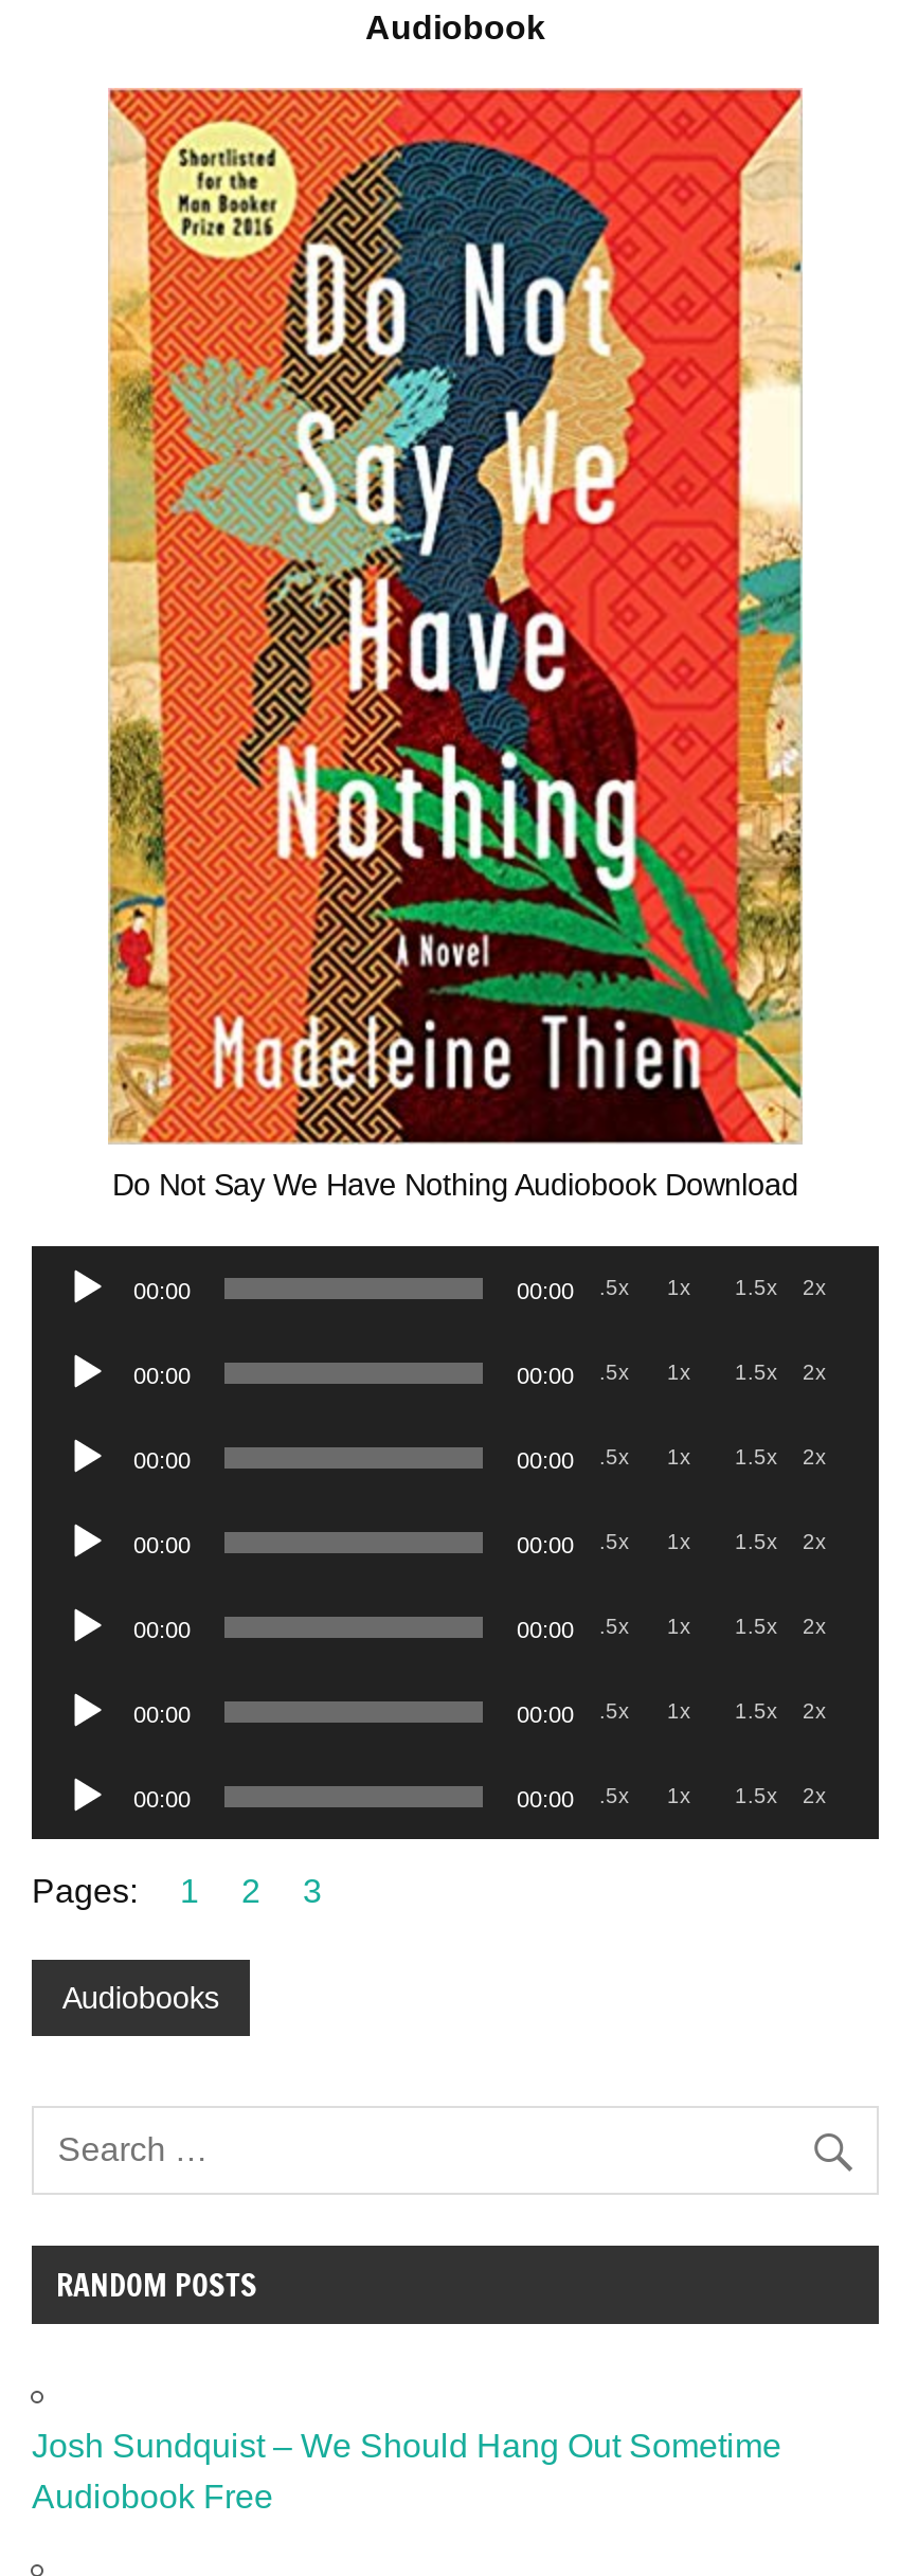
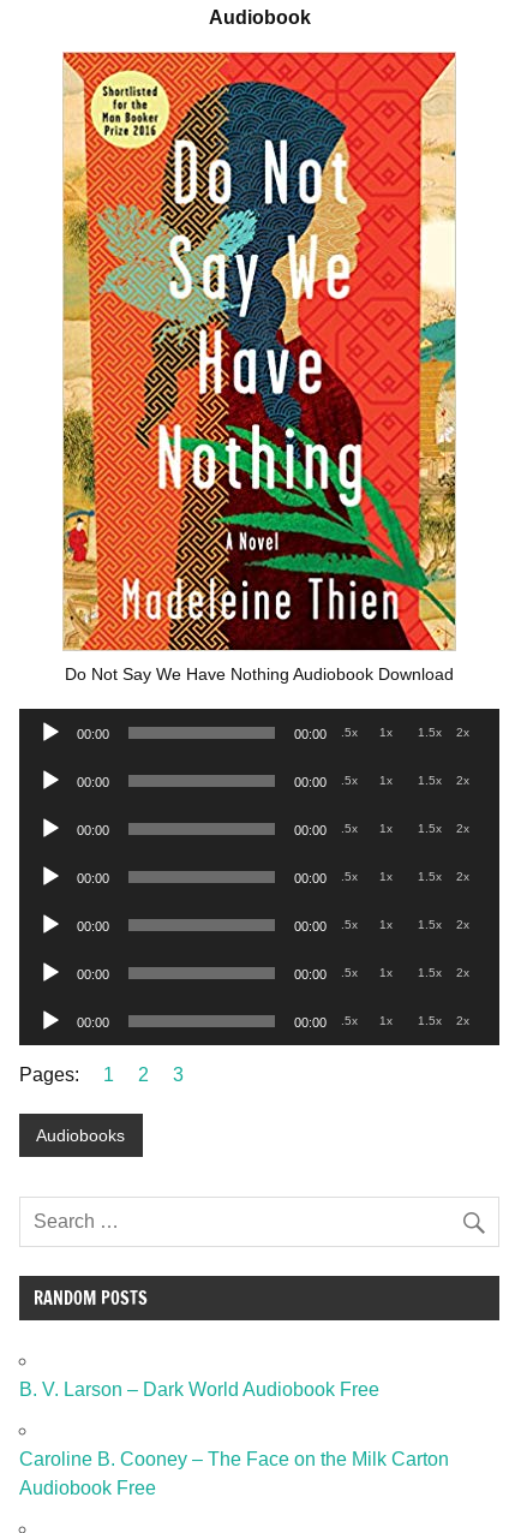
- Josh Sundquist – We Should Hang Out Sometime
+ B. V. Larson – Dark World Audiobook Free
+ Caroline B. Cooney – The Face on the Milk Carton
